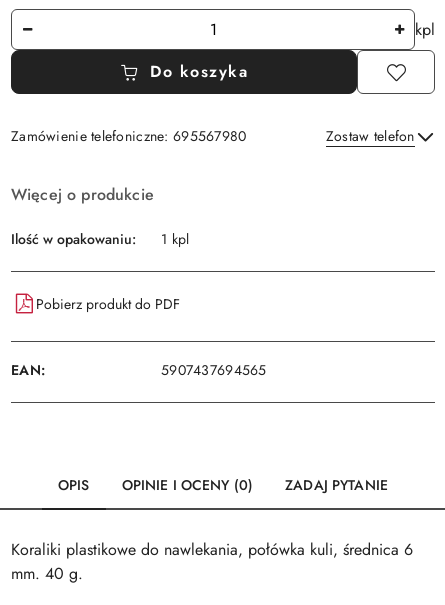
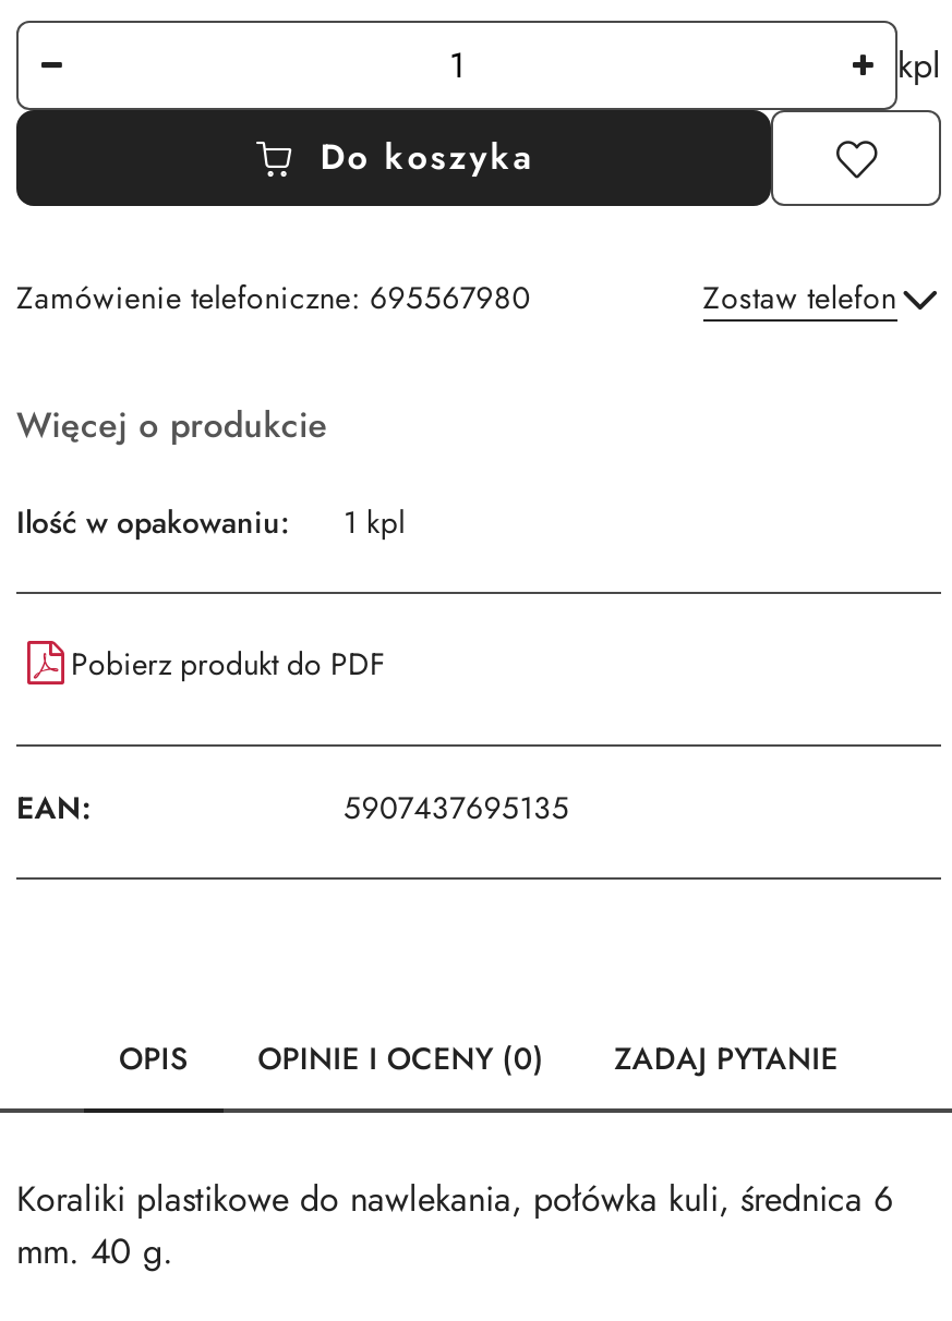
- 5907437694565
+ 5907437695135
